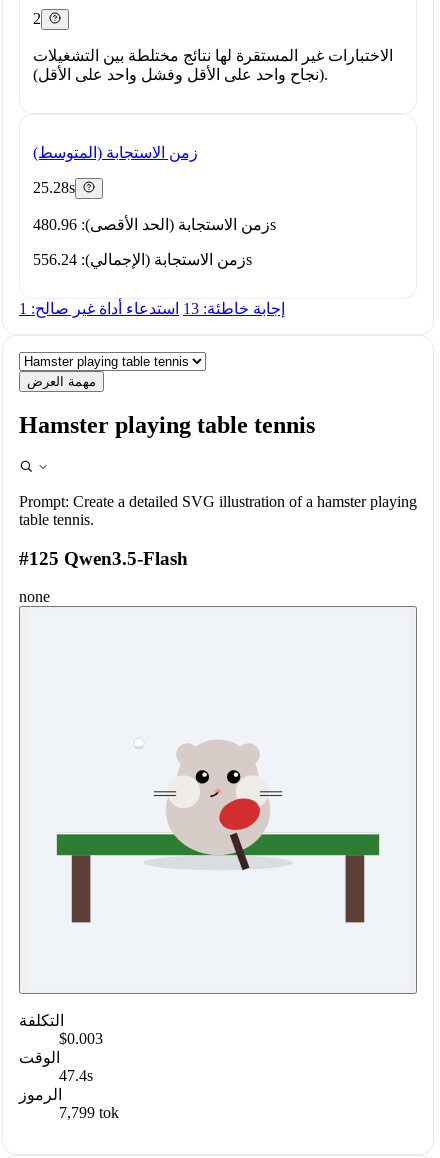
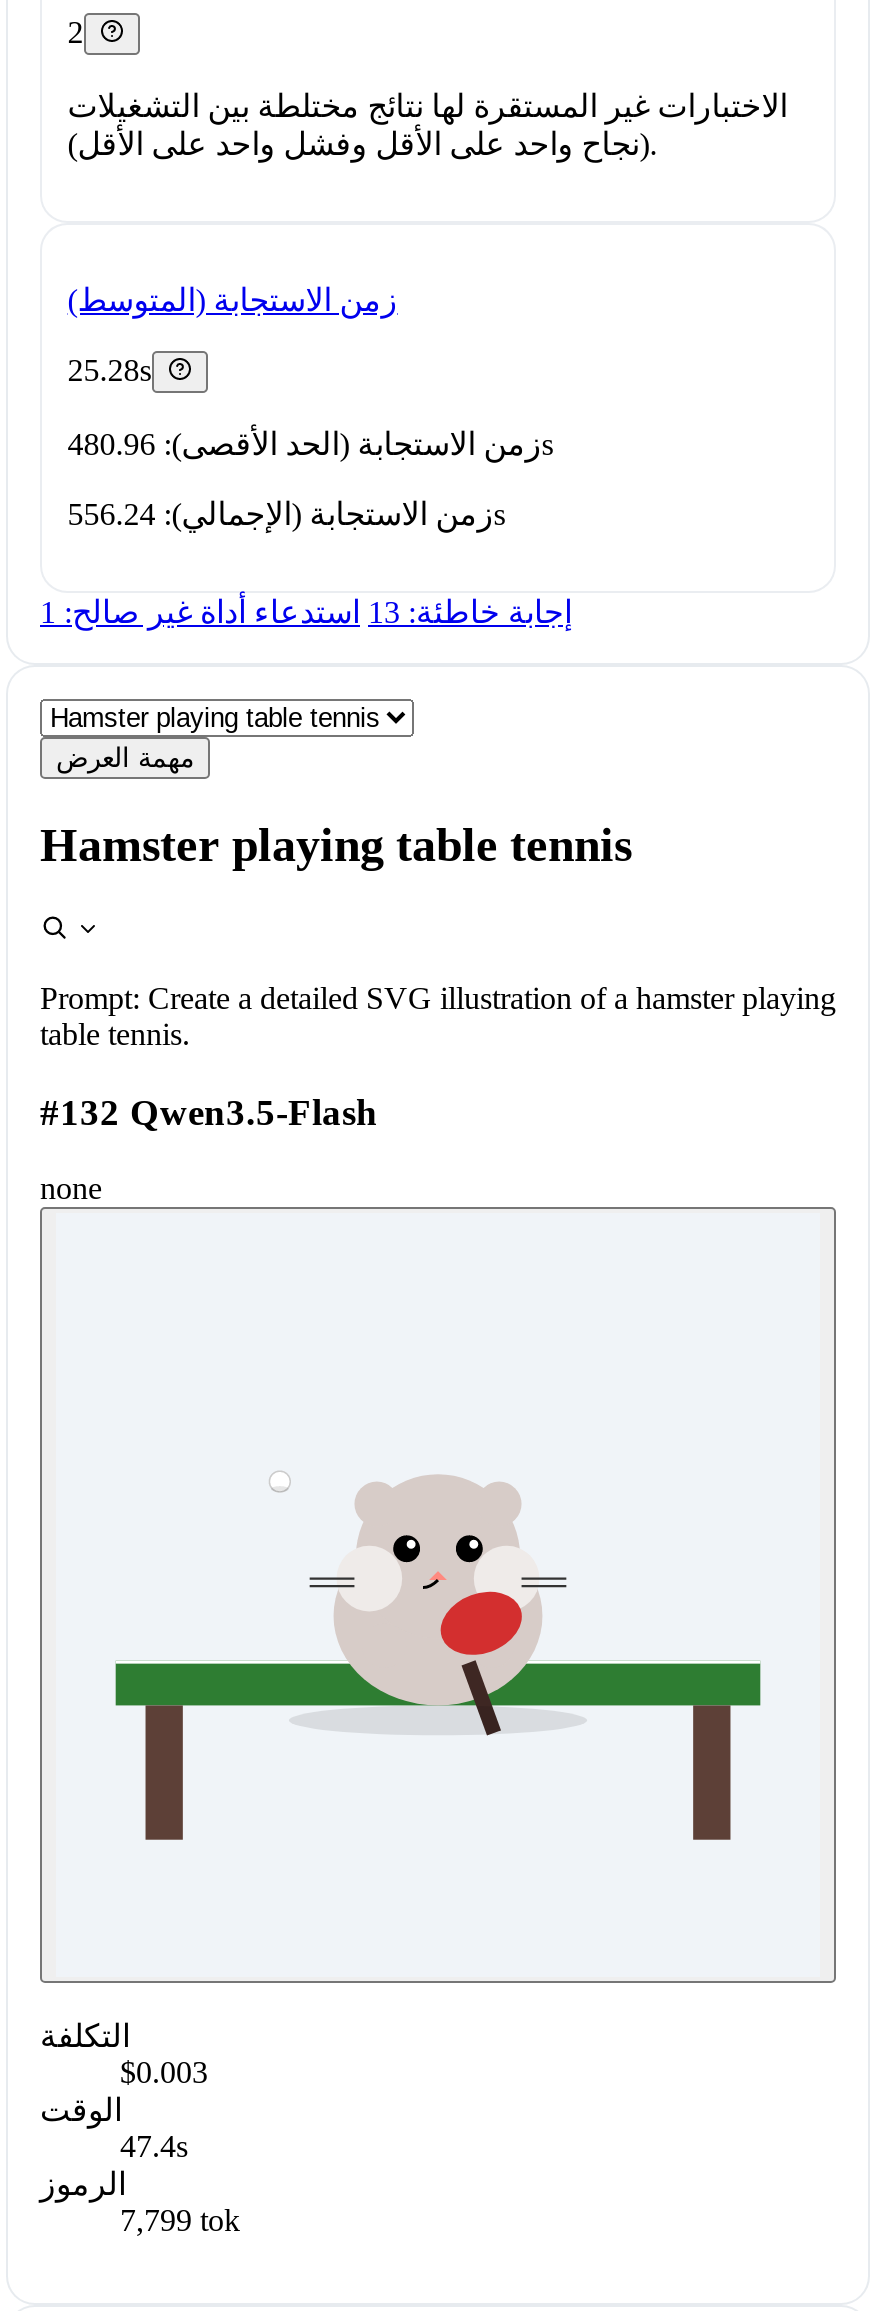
- #125 Qwen3.5-Flash
+ #132 Qwen3.5-Flash
